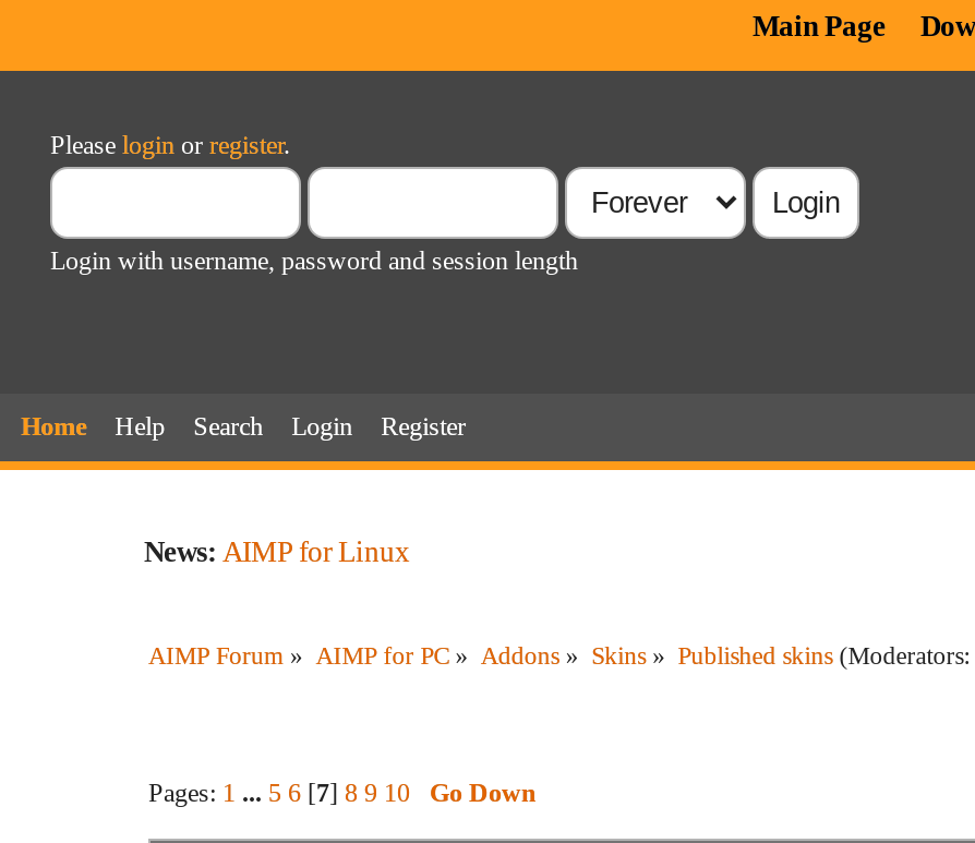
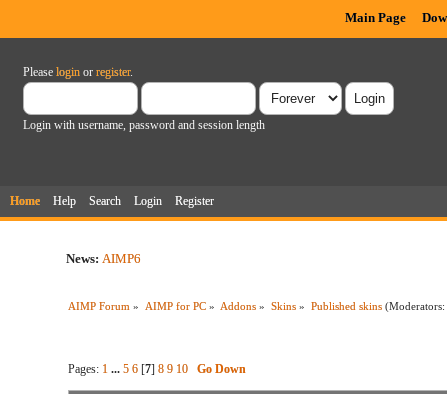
- News: AIMP for Linux
+ News: AIMP6
